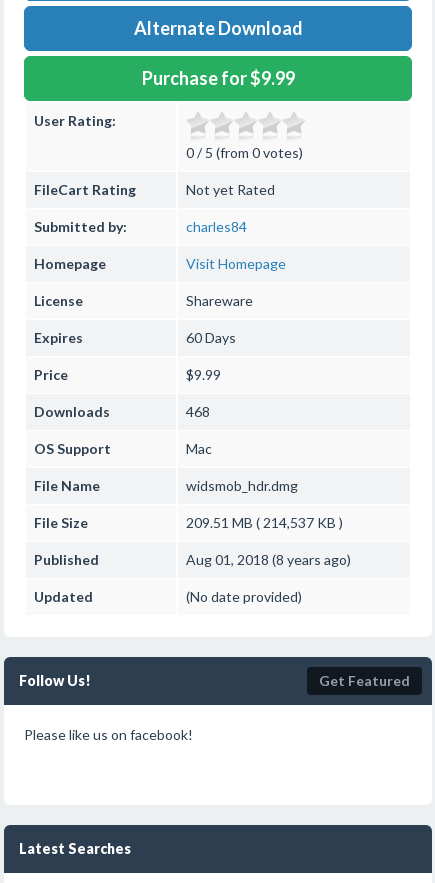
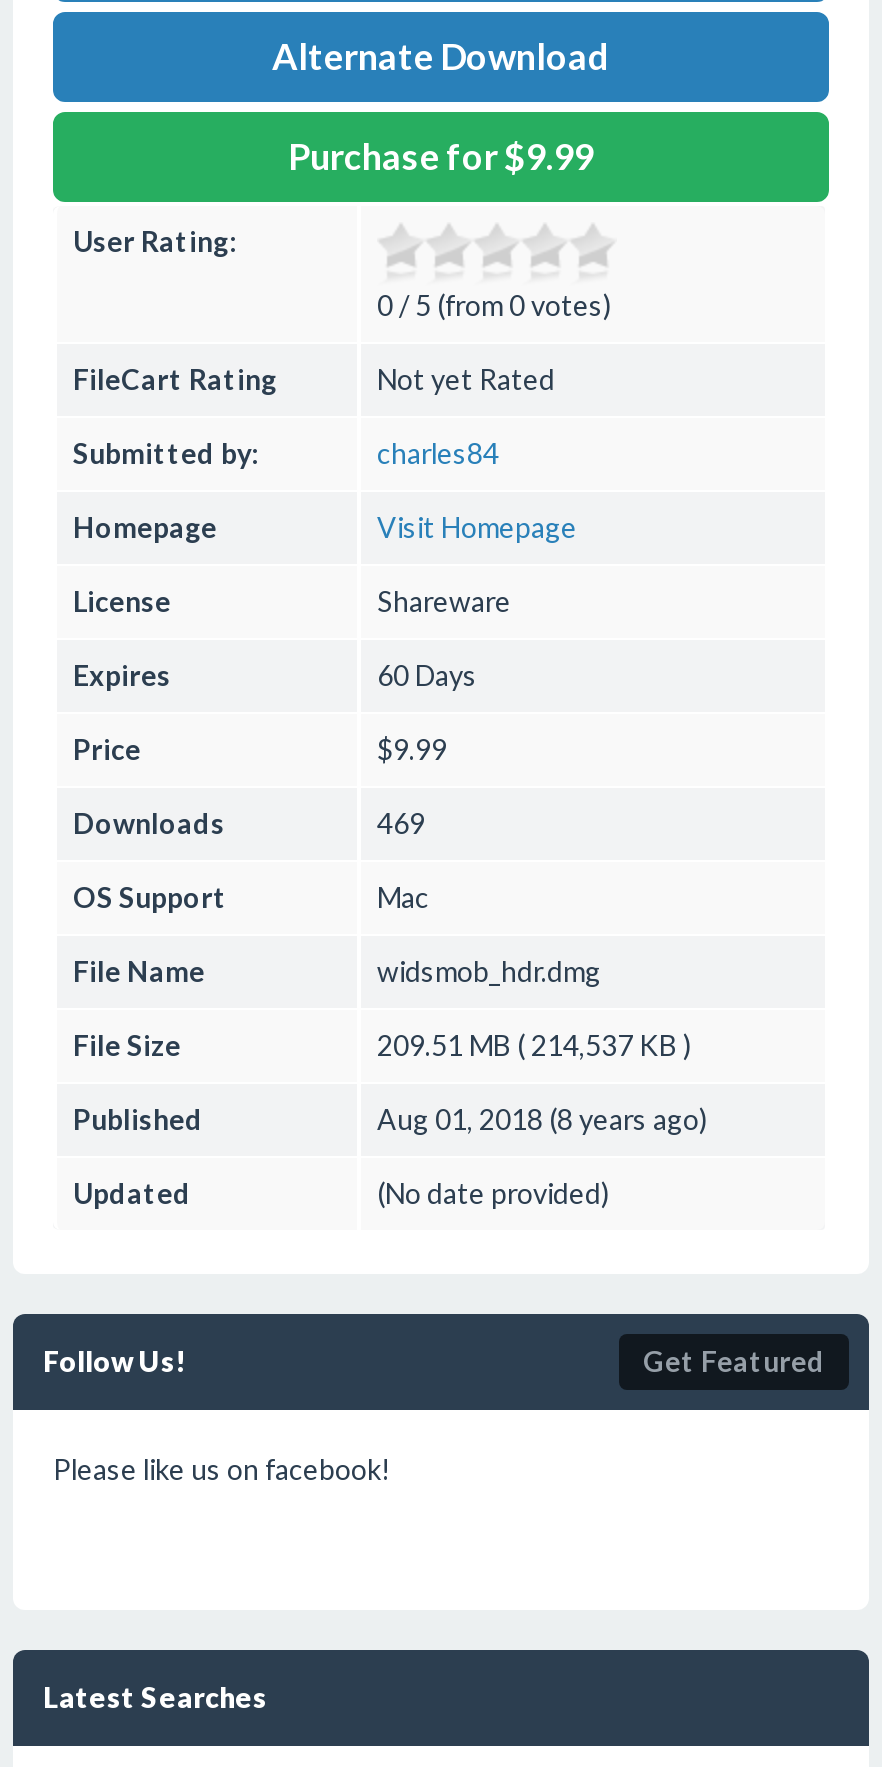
- 468
+ 469
